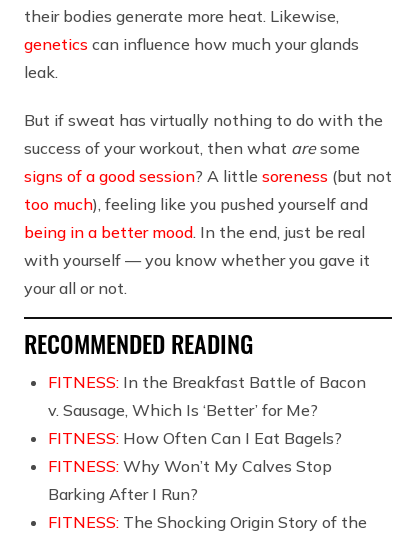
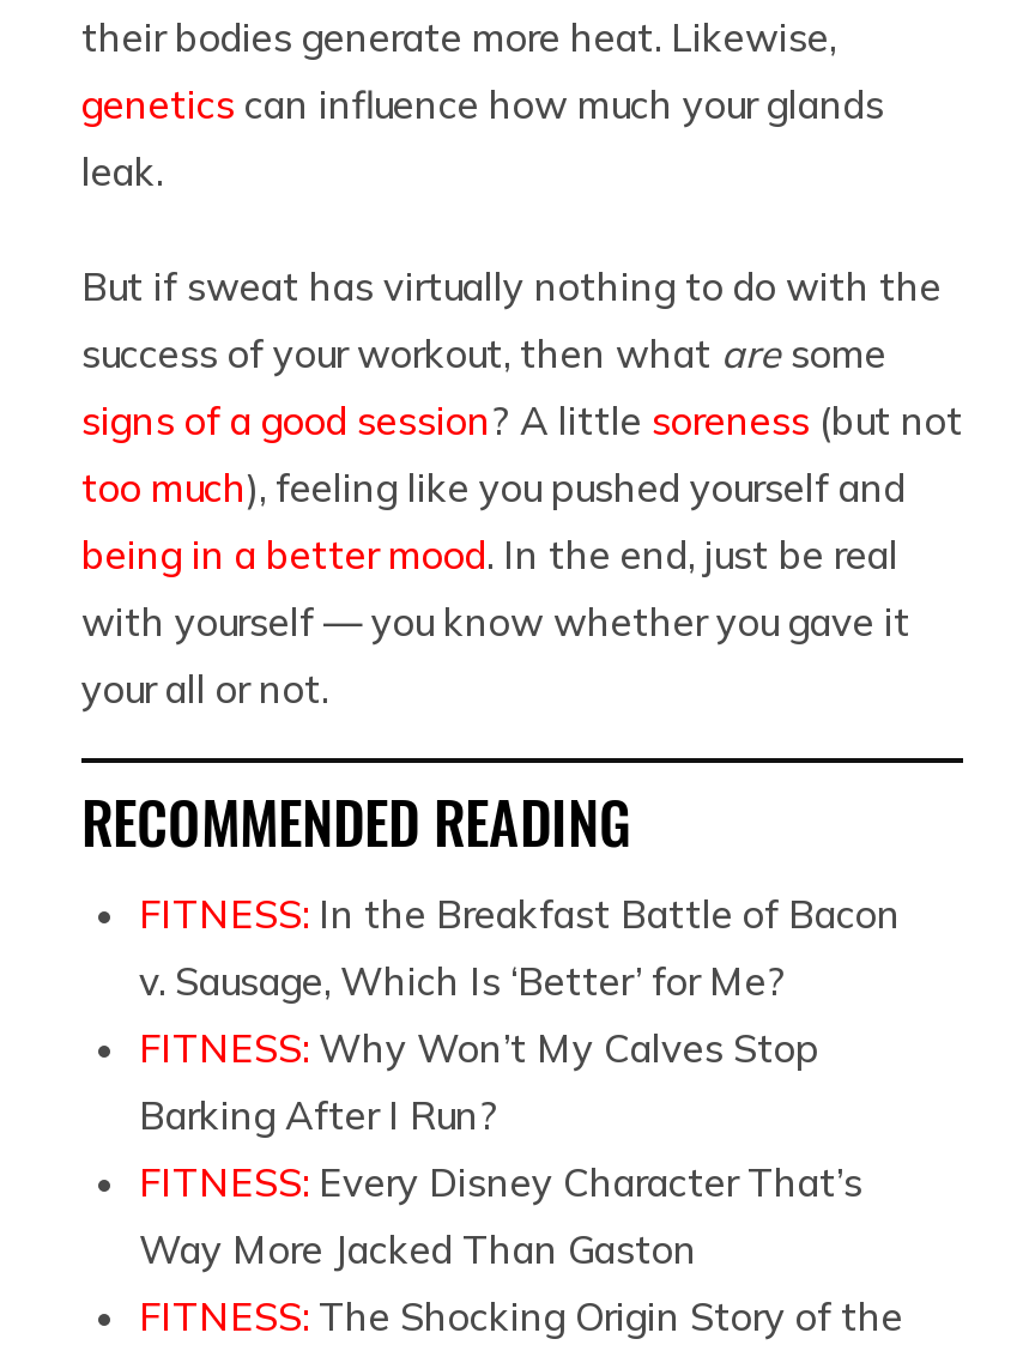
- FITNESS: How Often Can I Eat Bagels?

moved up: FITNESS: Why Won’t My Calves Stop | Barking After I Run?

+ FITNESS: Every Disney Character That’s
+ Way More Jacked Than Gaston
